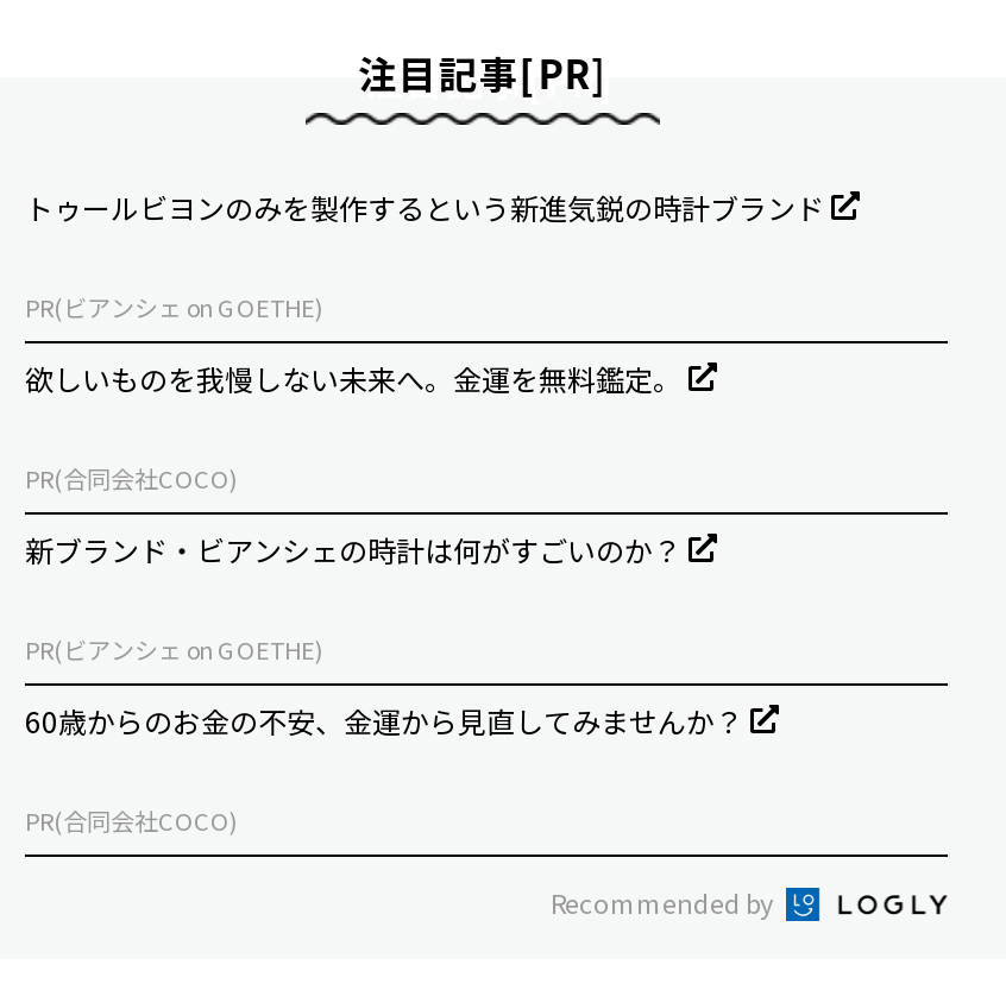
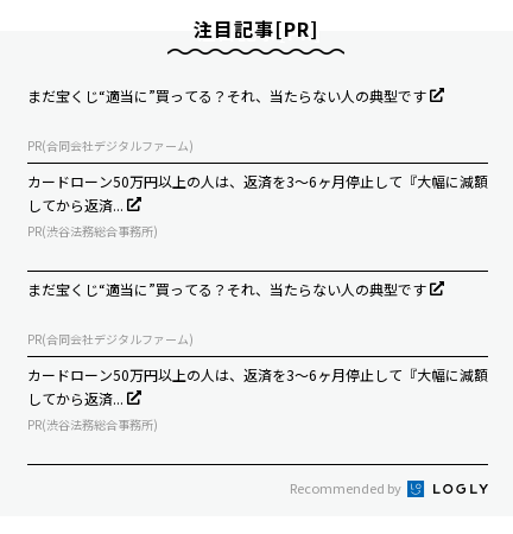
- トゥールビヨンのみを製作するという新進気鋭の時計ブランド
- PR(ビアンシェ on GOETHE)
- 欲しいものを我慢しない未来へ。金運を無料鑑定。
- PR(合同会社COCO)
- 新ブランド・ビアンシェの時計は何がすごいのか？
- PR(ビアンシェ on GOETHE)
- 60歳からのお金の不安、金運から見直してみませんか？
- PR(合同会社COCO)
+ まだ宝くじ“適当に”買ってる？それ、当たらない人の典型です
+ PR(合同会社デジタルファーム)
+ カードローン50万円以上の人は、返済を3～6ヶ月停止して『大幅に減額
+ してから返済...
+ PR(渋谷法務総合事務所)
+ まだ宝くじ“適当に”買ってる？それ、当たらない人の典型です
+ PR(合同会社デジタルファーム)
+ カードローン50万円以上の人は、返済を3～6ヶ月停止して『大幅に減額
+ してから返済...
+ PR(渋谷法務総合事務所)
